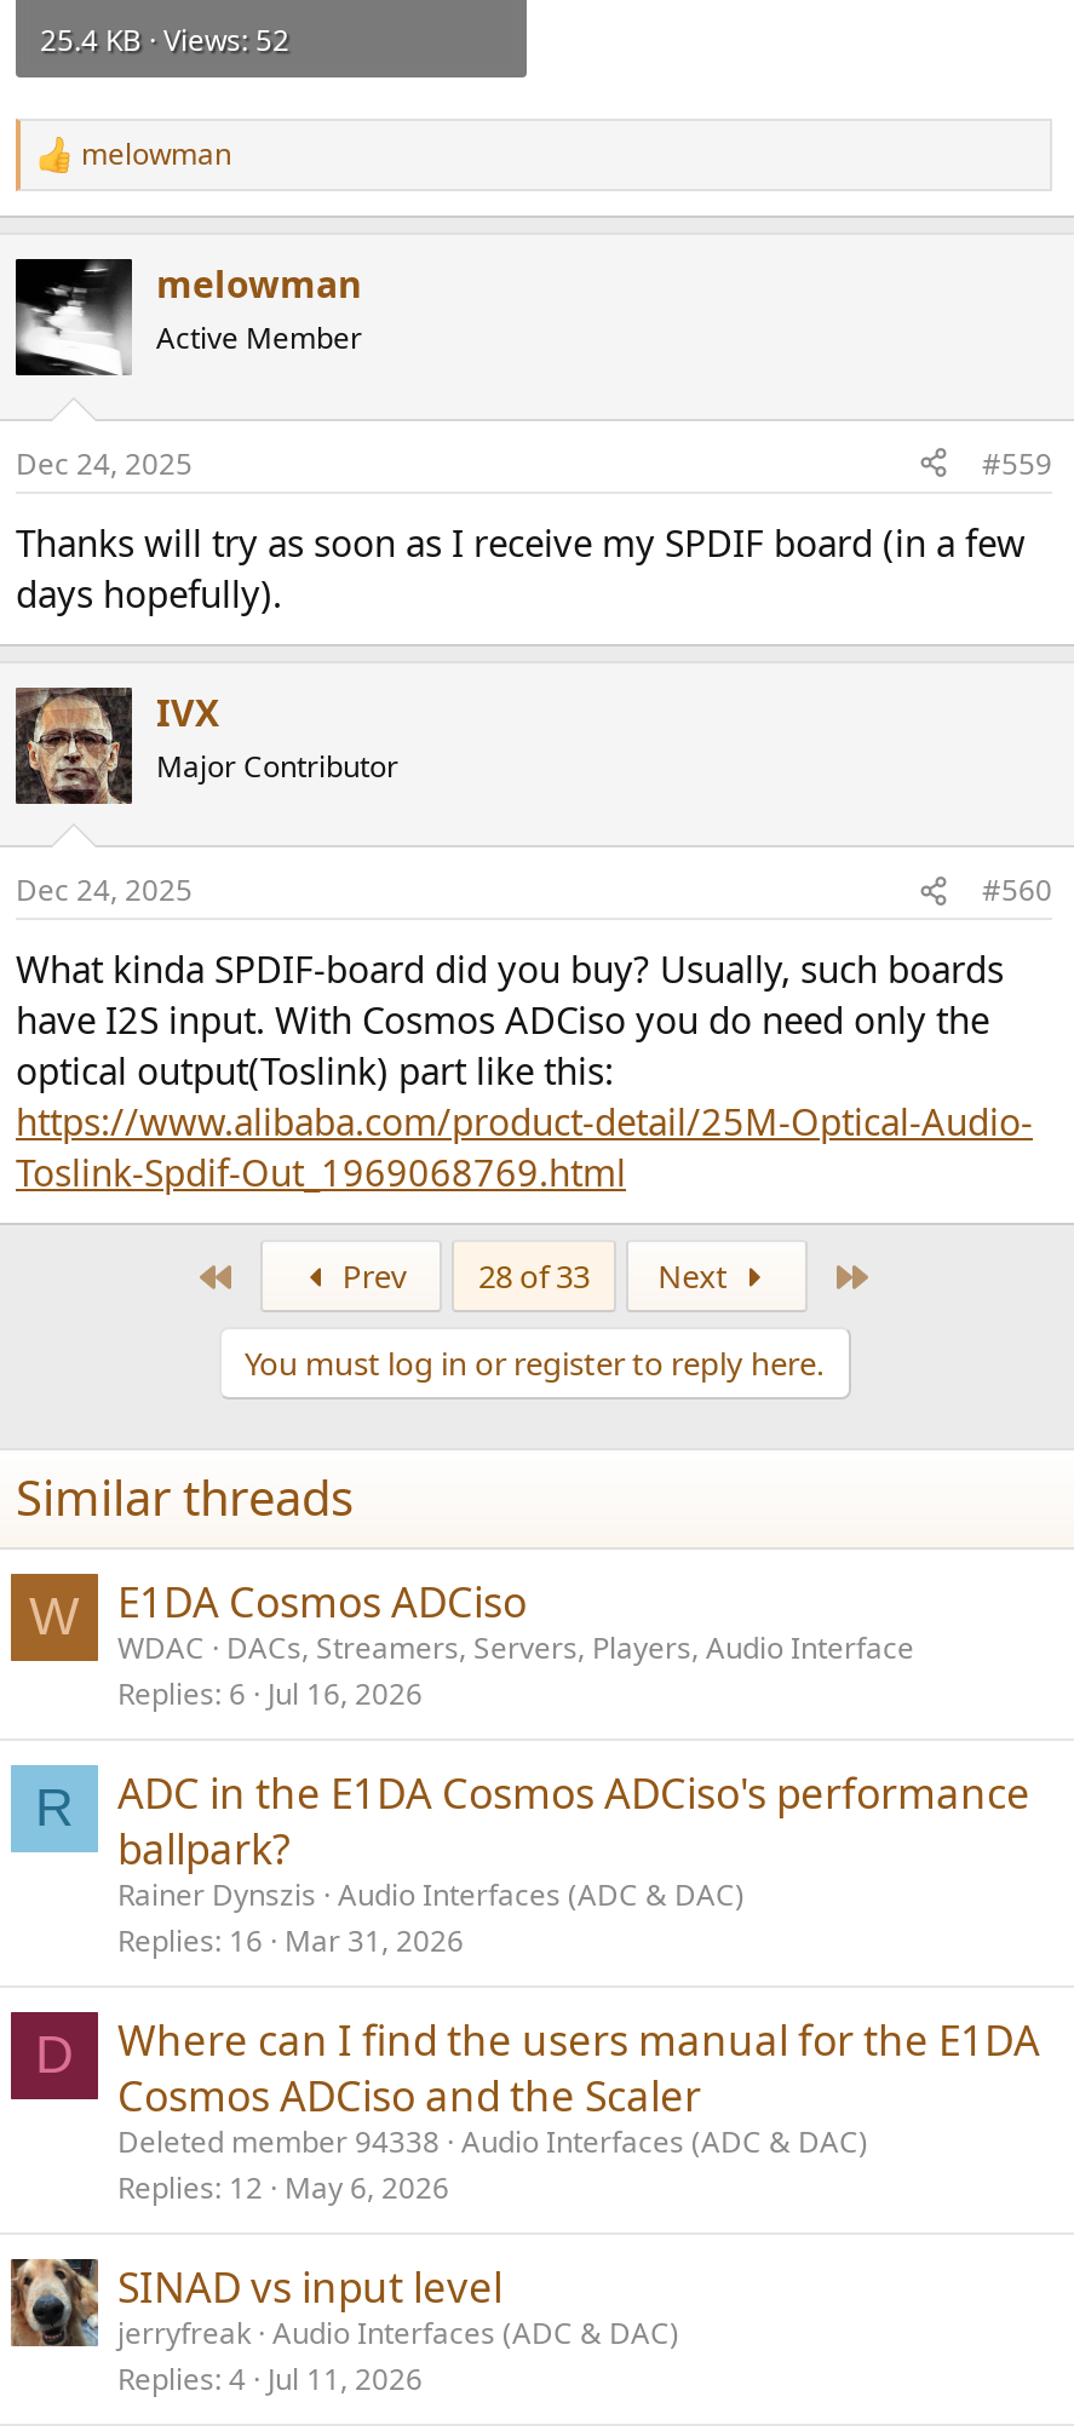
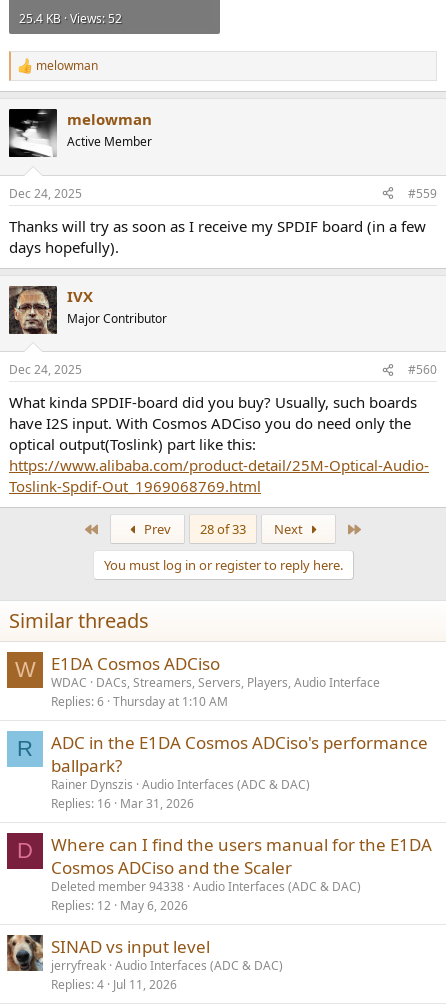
- Replies 6 Jul 16, 2026
+ Replies 6 Thursday at 1:10 AM
